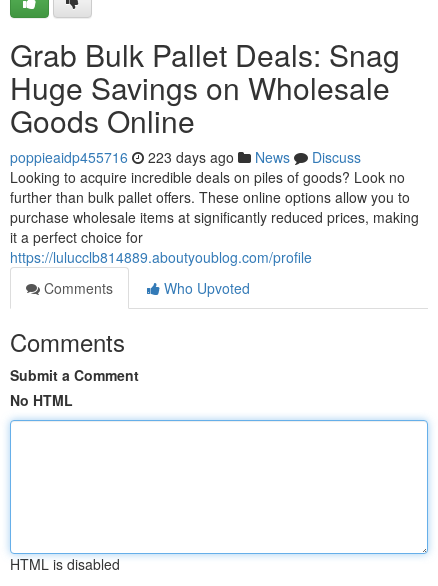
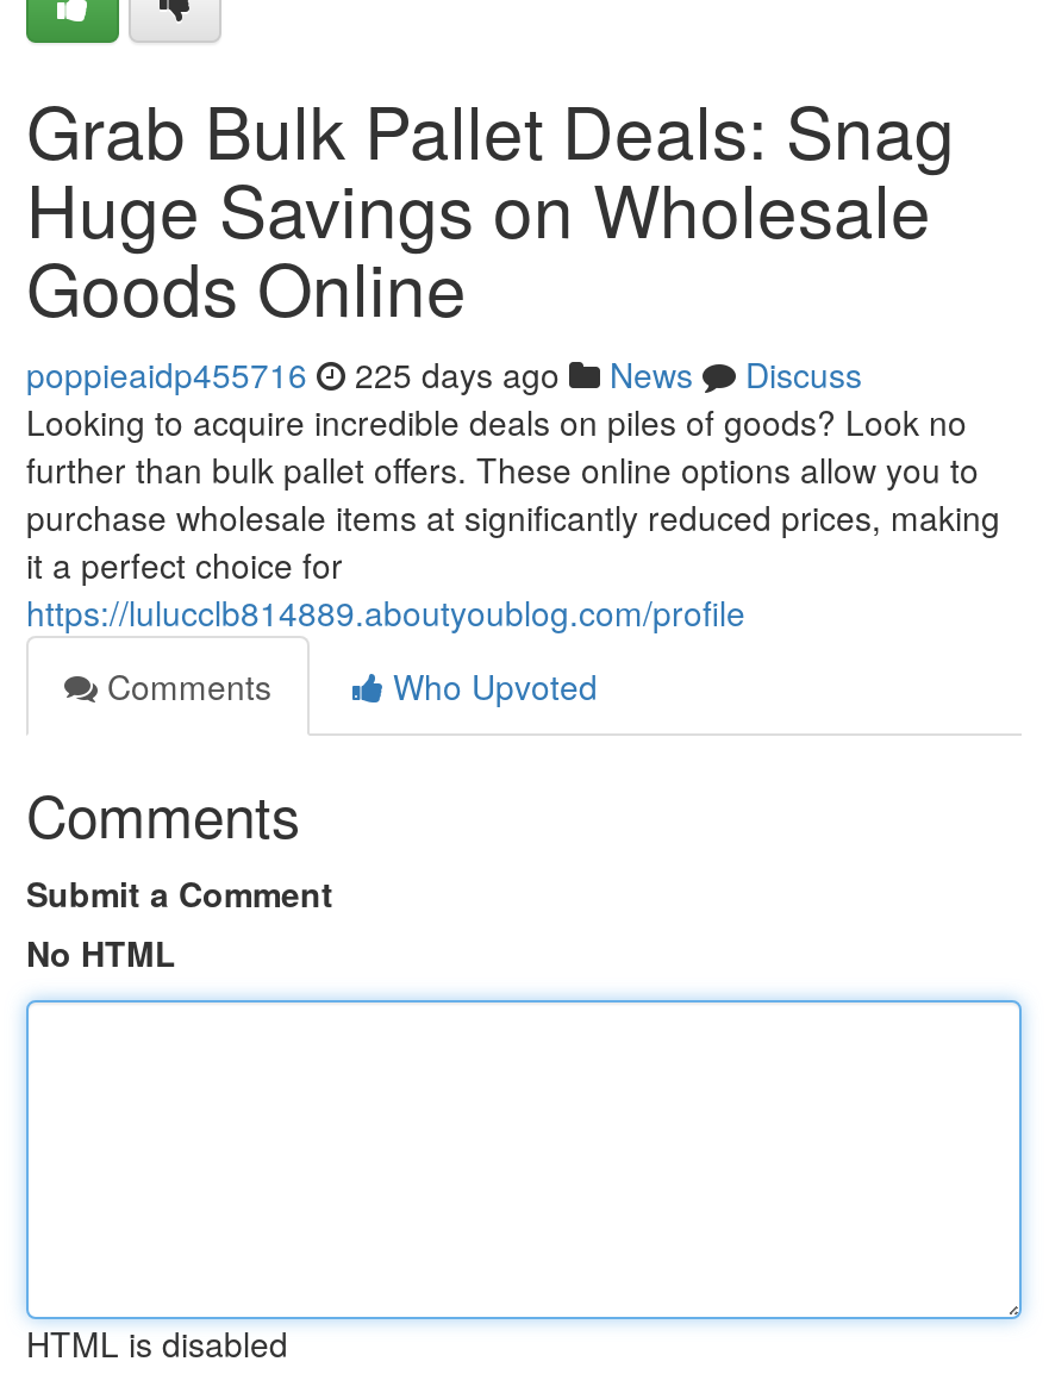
- poppieaidp455716 223 days ago News Discuss
+ poppieaidp455716 225 days ago News Discuss
